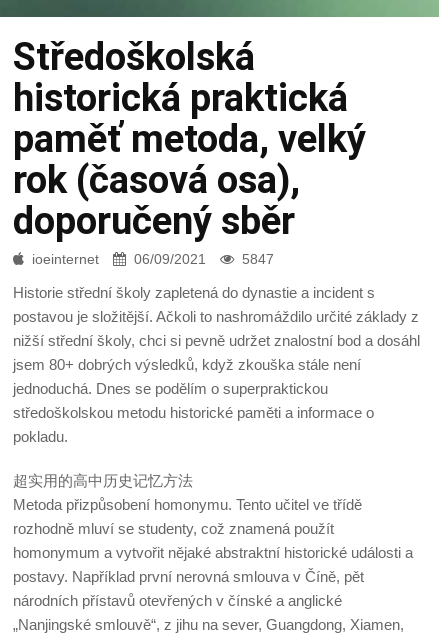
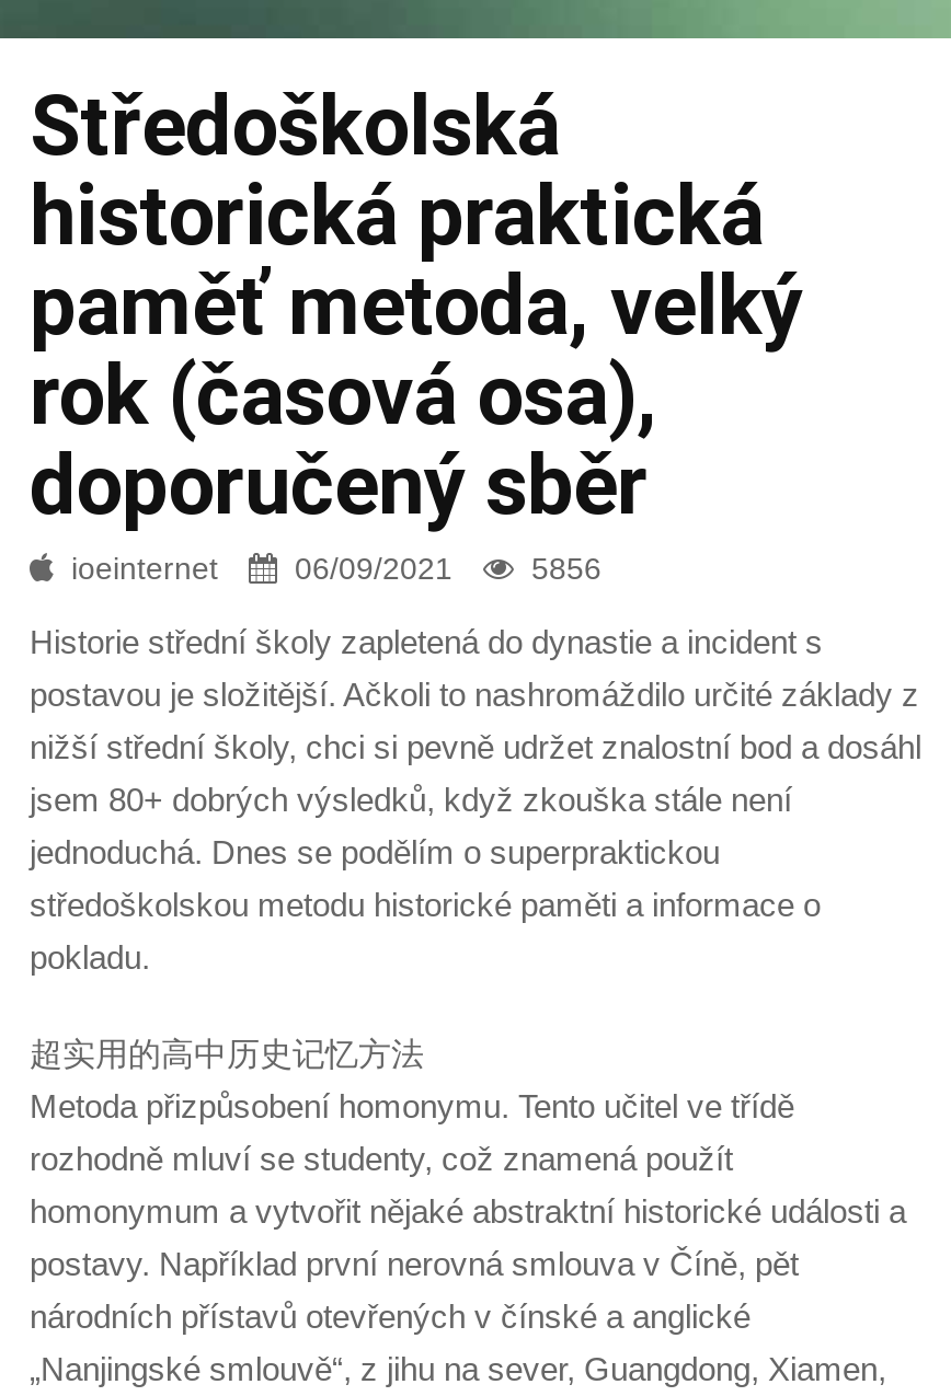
- 5847
+ 5856
